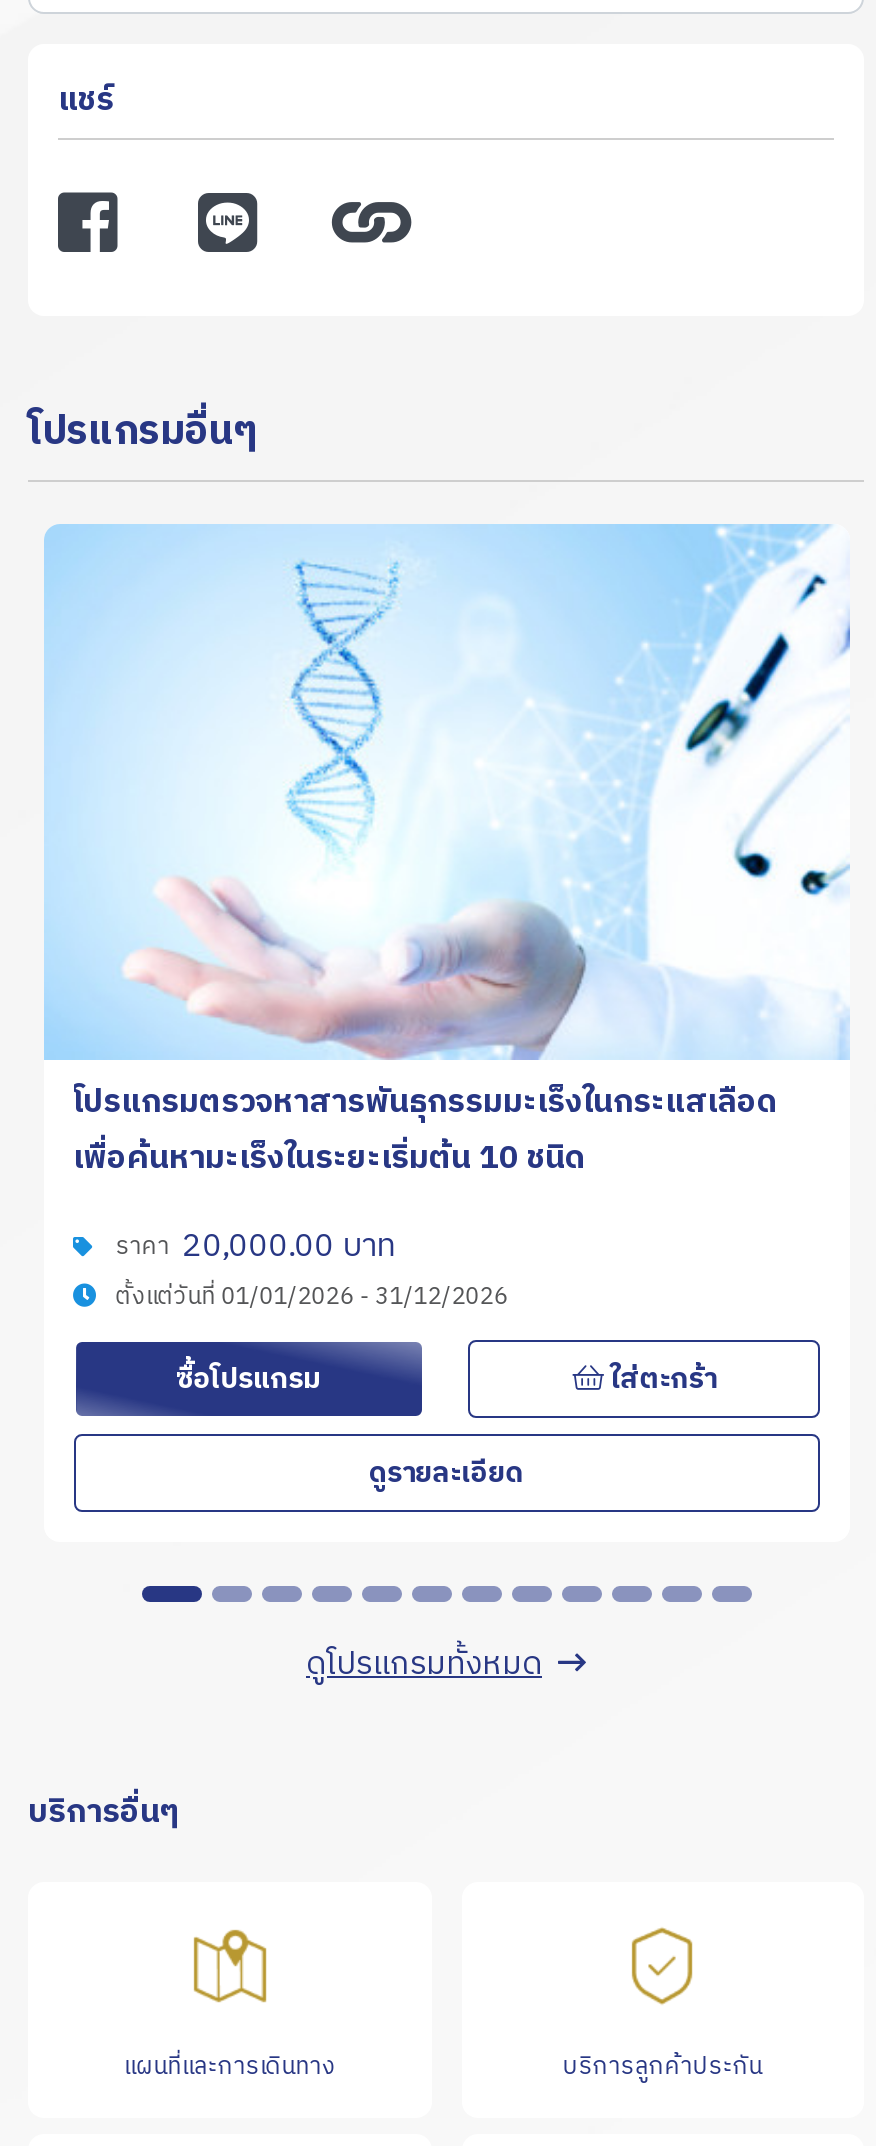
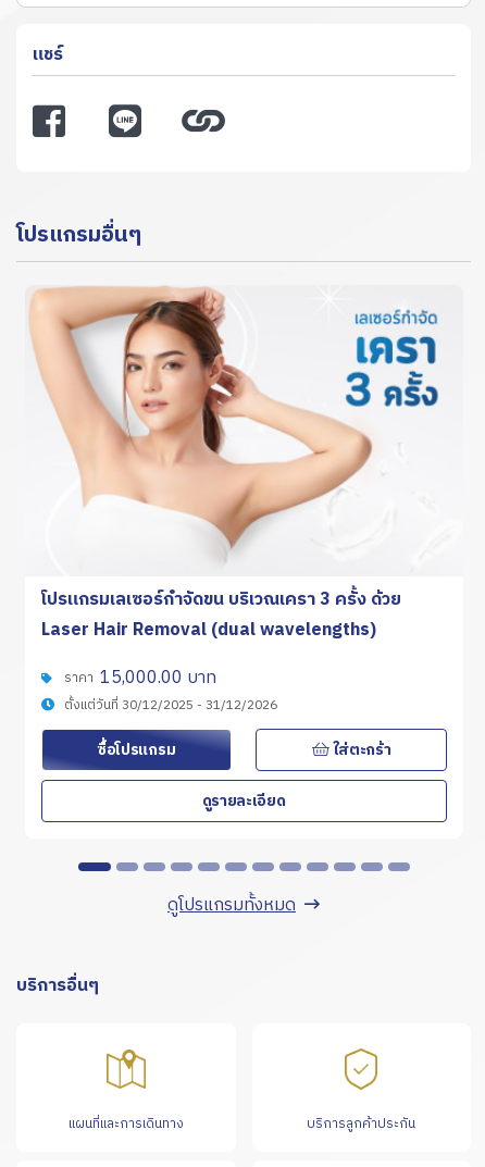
- [image]
- โปรแกรมตรวจหาสารพันธุกรรมมะเร็งในกระแสเลือด
- เพื่อค้นหามะเร็งในระยะเริ่มต้น 10 ชนิด
+ [image]
+ โปรแกรมเลเซอร์กำจัดขน บริเวณเครา 3 ครั้ง ด้วย
+ Laser Hair Removal (dual wavelengths)

- ราคา 20,000.00 บาท
- ตั้งแต่วันที่ 01/01/2026 - 31/12/2026
+ ราคา 15,000.00 บาท
+ ตั้งแต่วันที่ 30/12/2025 - 31/12/2026
